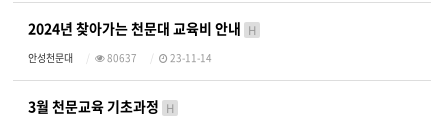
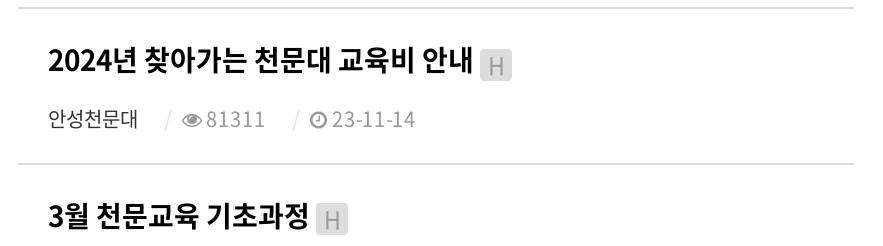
- 80637
+ 81311
